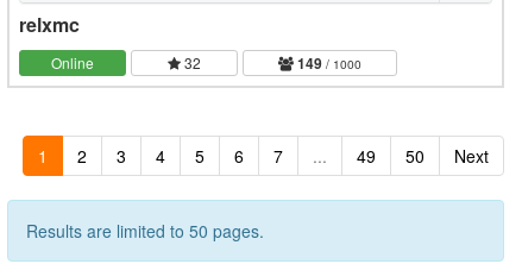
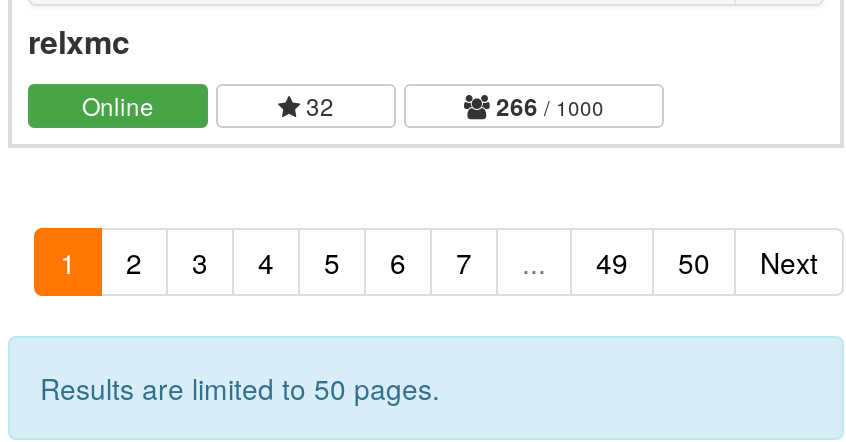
- 149 / 1000
+ 266 / 1000
